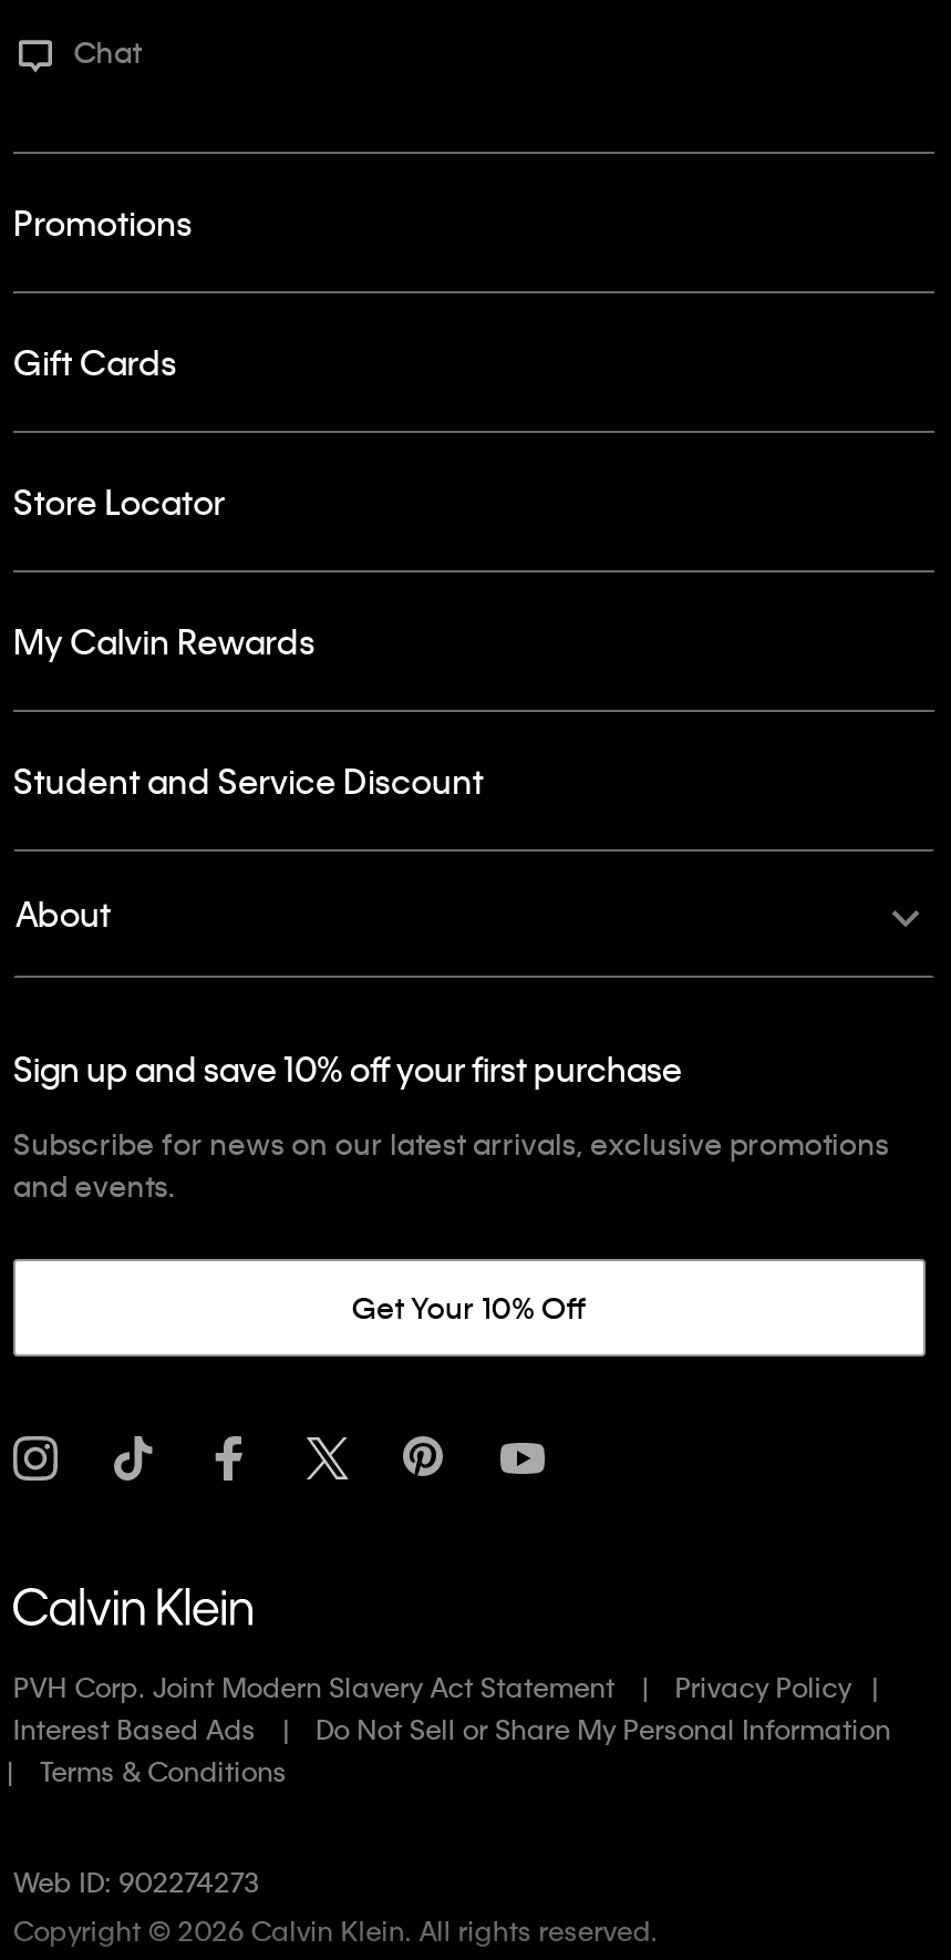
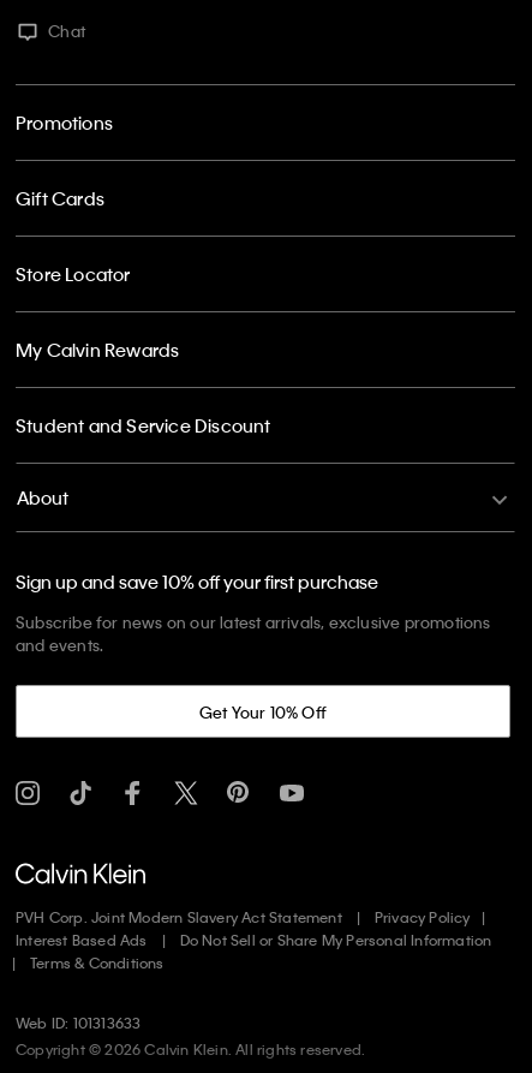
- Web ID: 902274273
+ Web ID: 101313633
